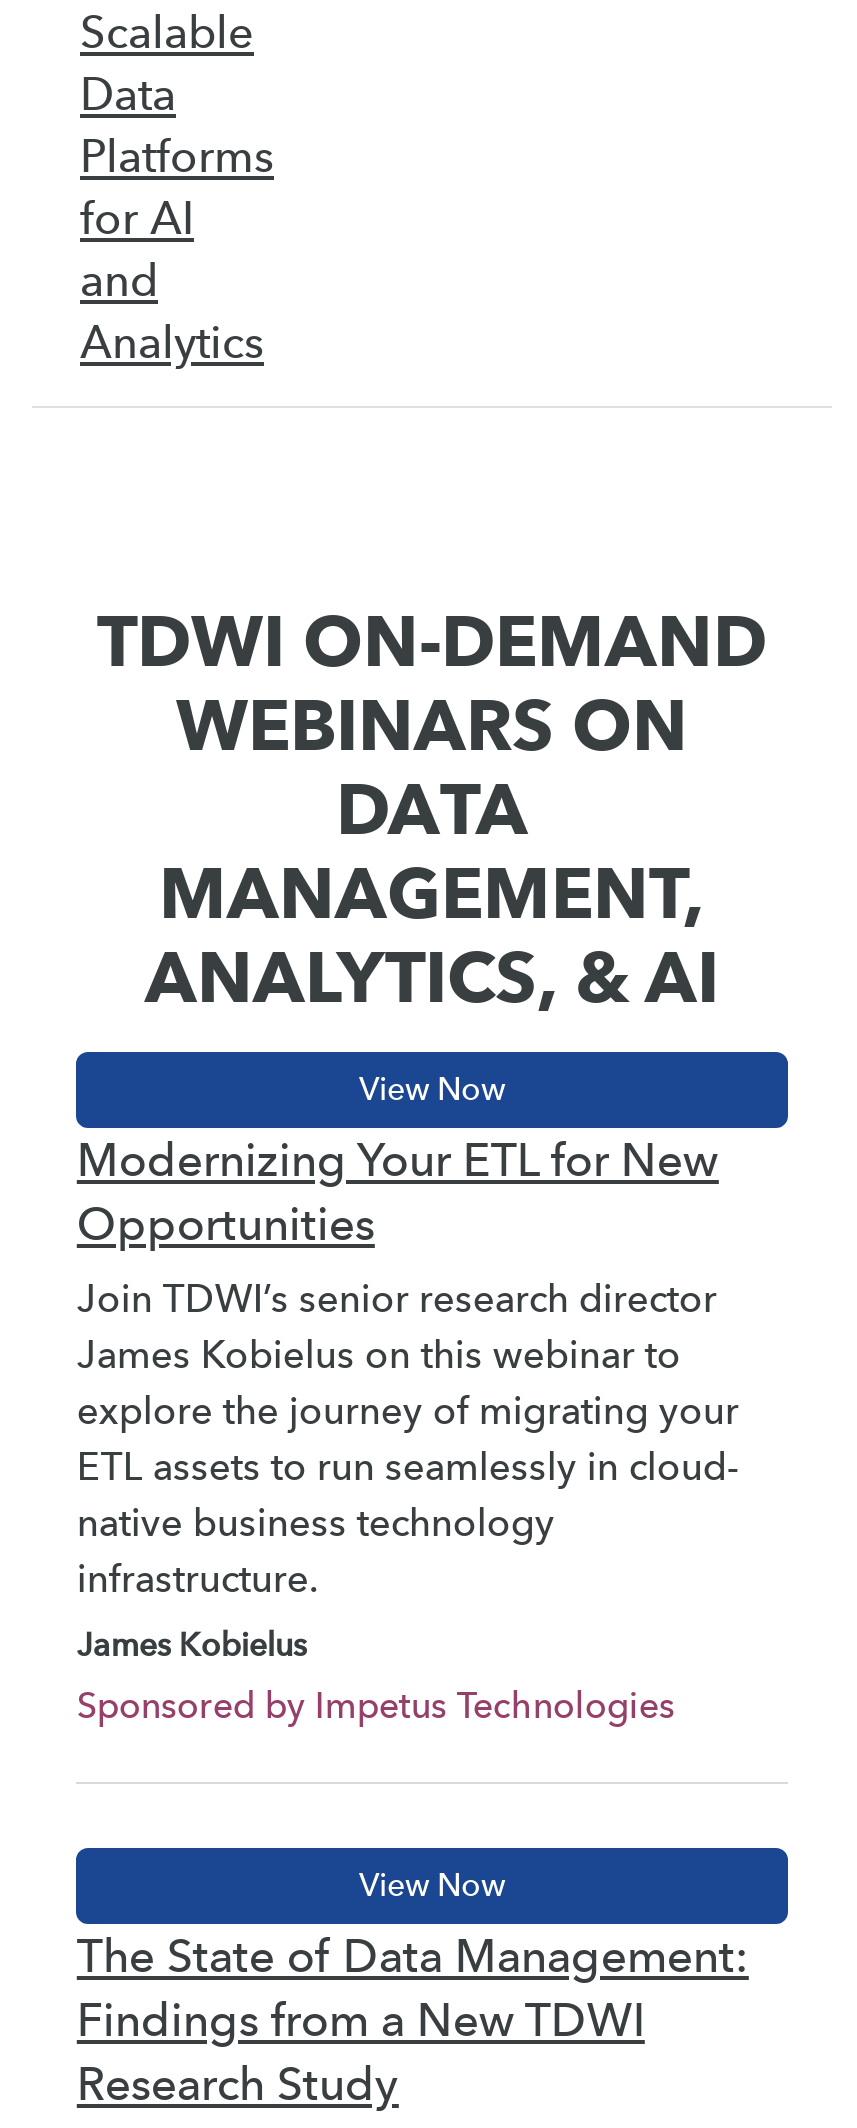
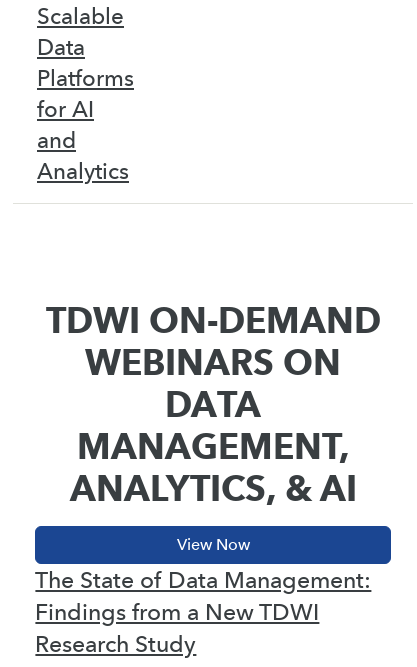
- Modernizing Your ETL for New
- Opportunities
- Join TDWI’s senior research director
- James Kobielus on this webinar to
- explore the journey of migrating your
- ETL assets to run seamlessly in cloud-
- native business technology
- infrastructure.
- James Kobielus
- Sponsored by Impetus Technologies
